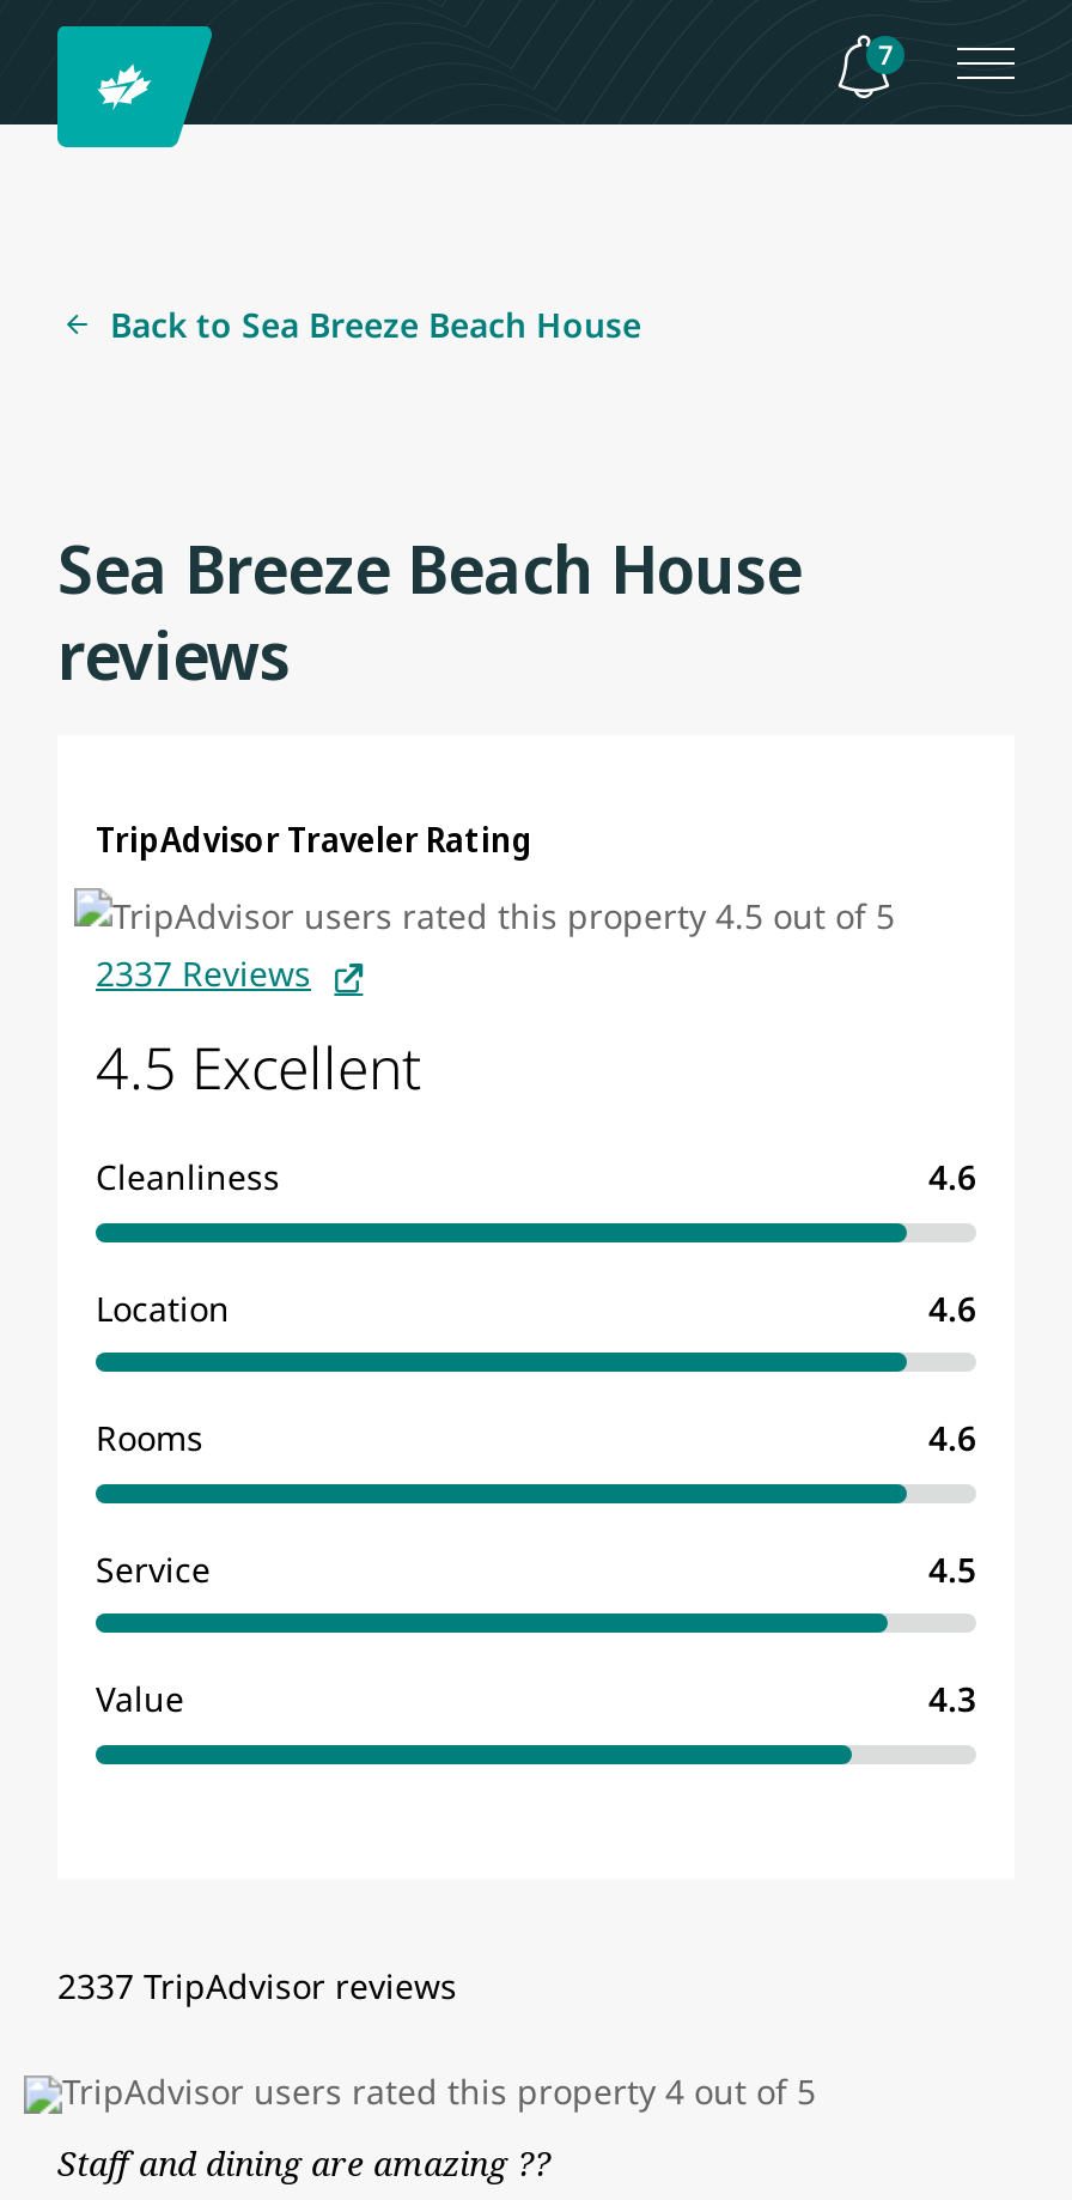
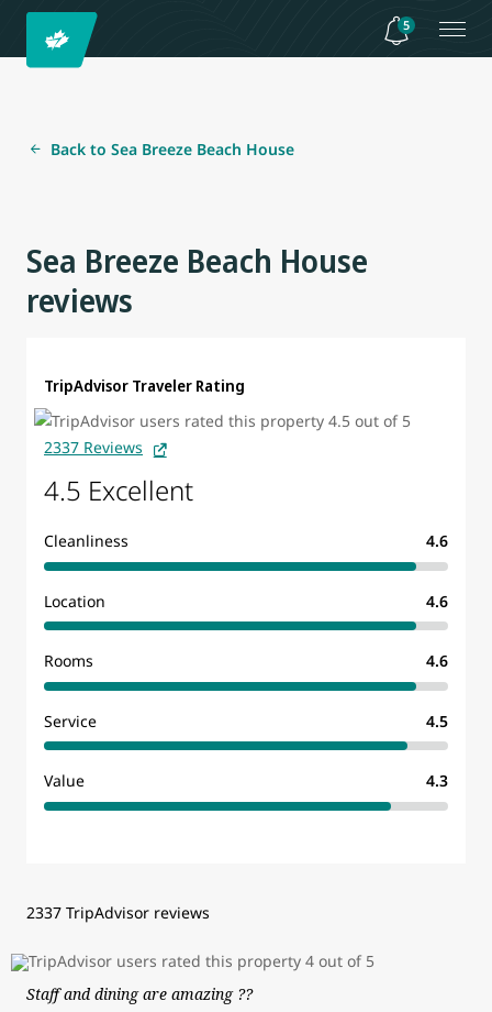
- 7
+ 5
